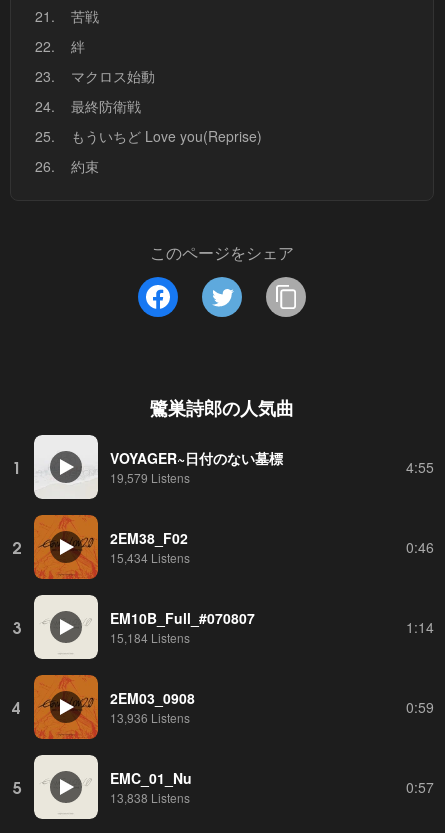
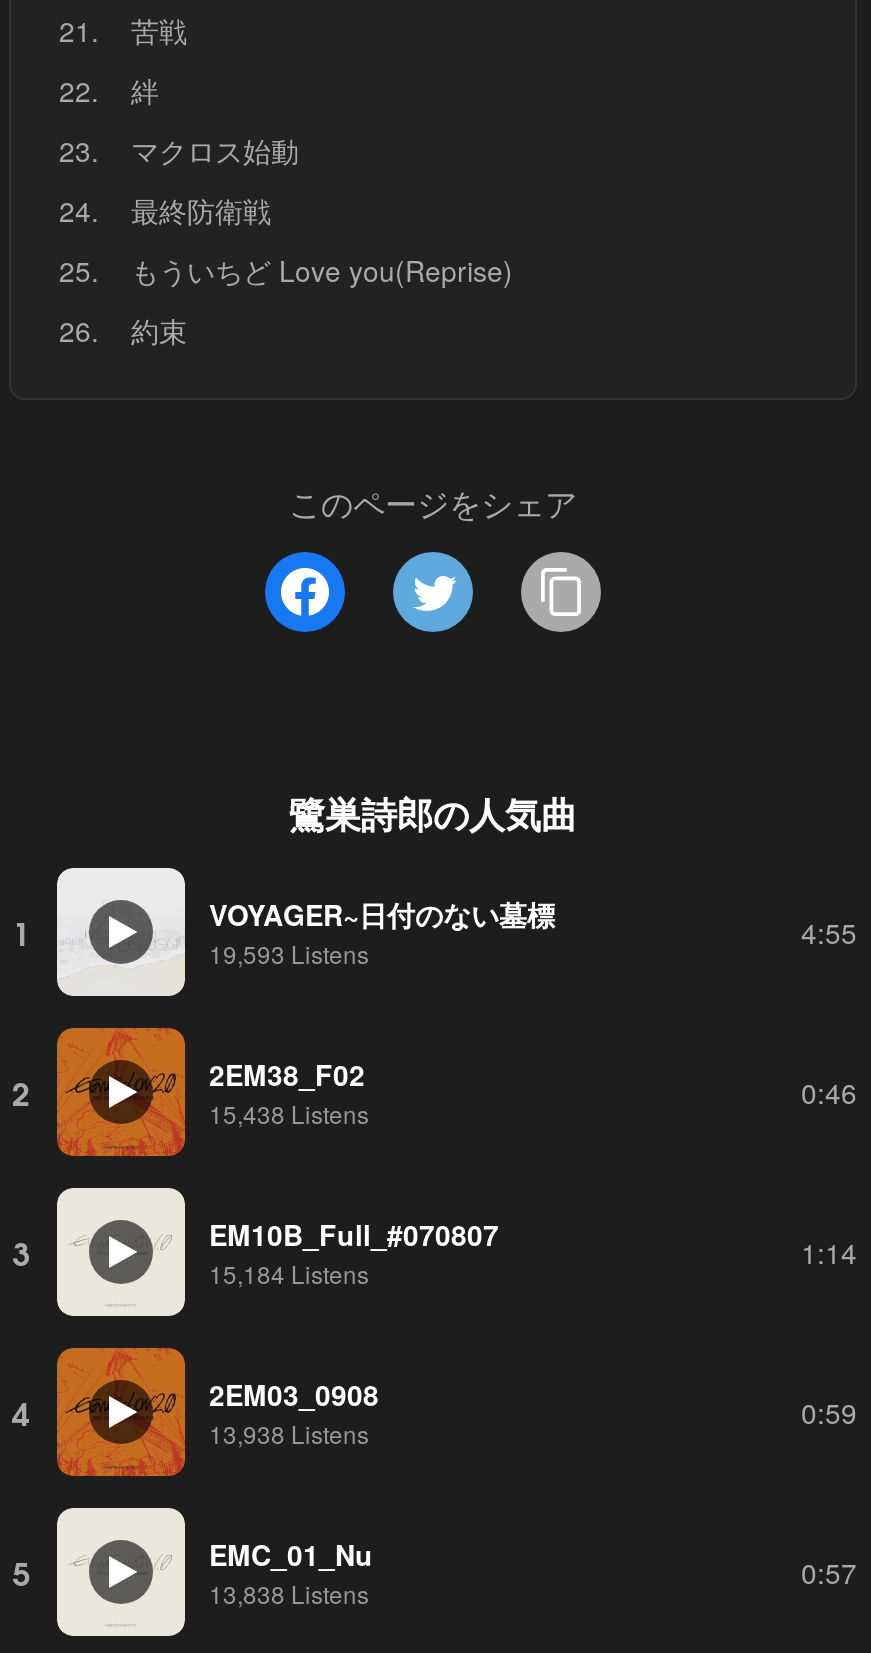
- 19,579 Listens
+ 19,593 Listens

- 15,434 Listens
+ 15,438 Listens

- 13,936 Listens
+ 13,938 Listens
